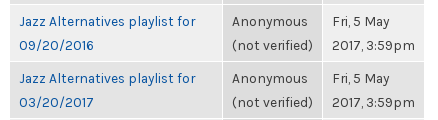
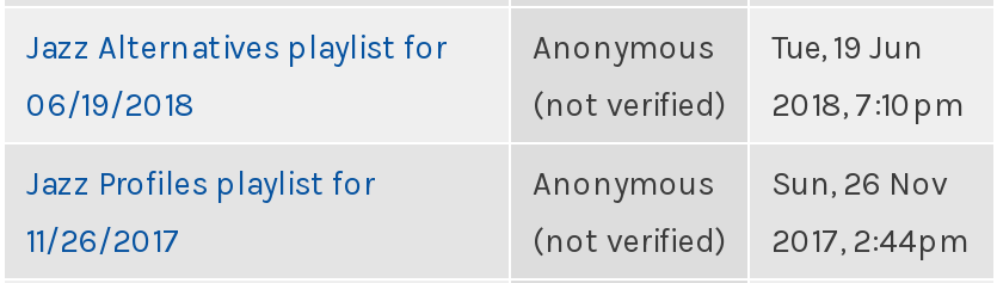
- Anonymous Fri, 5 May
+ Anonymous Tue, 19 Jun

- 09/20/2016
+ 06/19/2018

- (not verified) 2017, 3:59pm
+ (not verified) 2018, 7:10pm

- Jazz Alternatives playlist for
+ Jazz Profiles playlist for

- Anonymous Fri, 5 May
+ Anonymous Sun, 26 Nov

- 03/20/2017
+ 11/26/2017

- (not verified) 2017, 3:59pm
+ (not verified) 2017, 2:44pm
